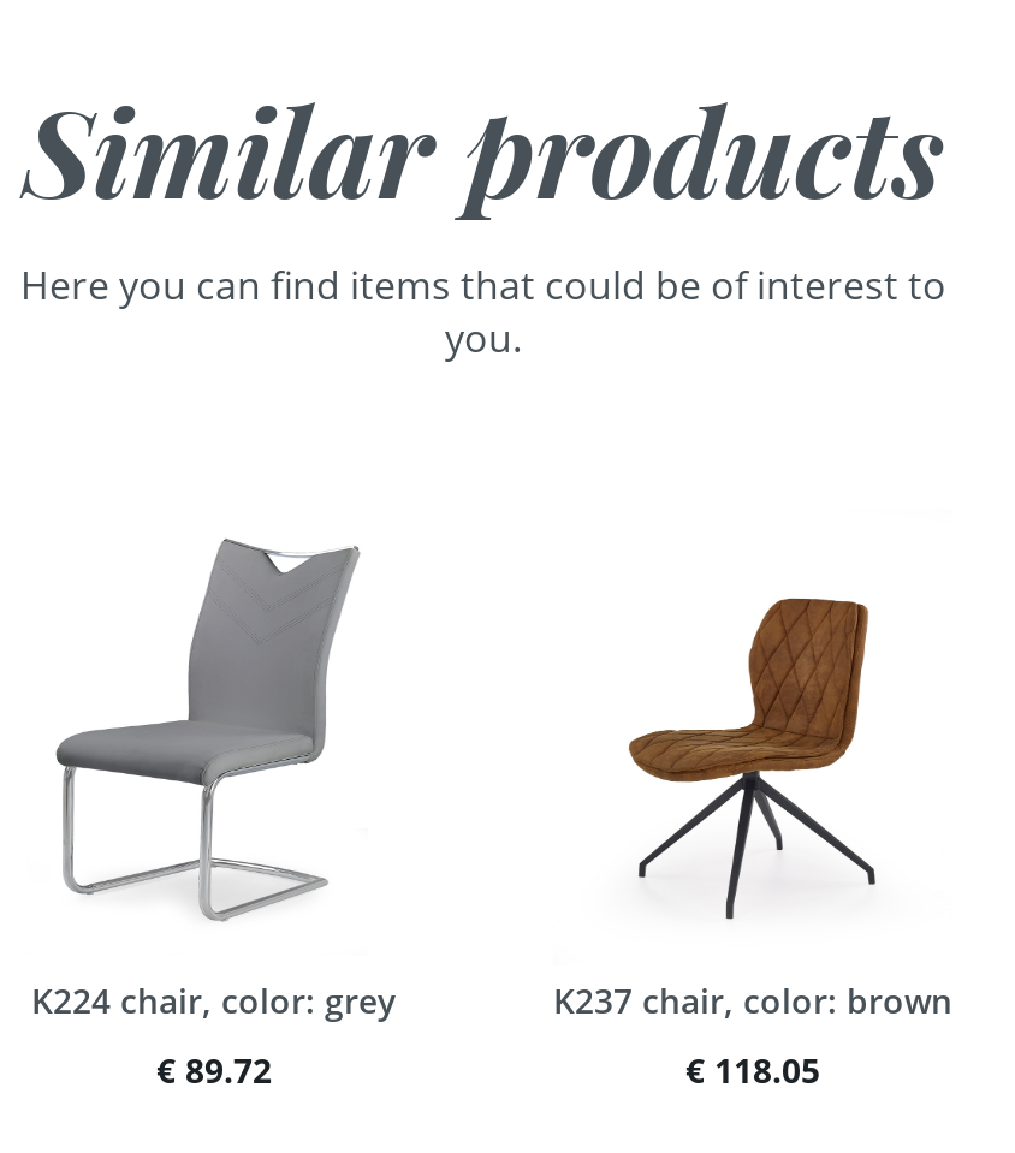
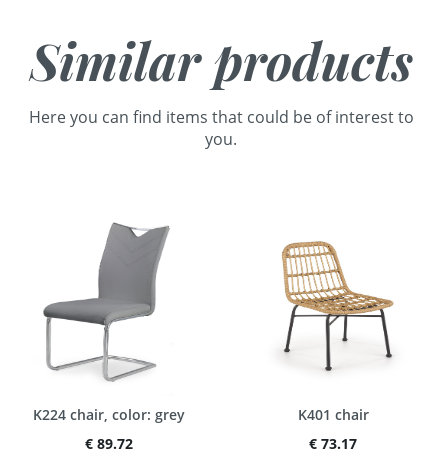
- [image]
- K237 chair, color: brown
+ [image]
+ K401 chair

- € 118.05
+ € 73.17
